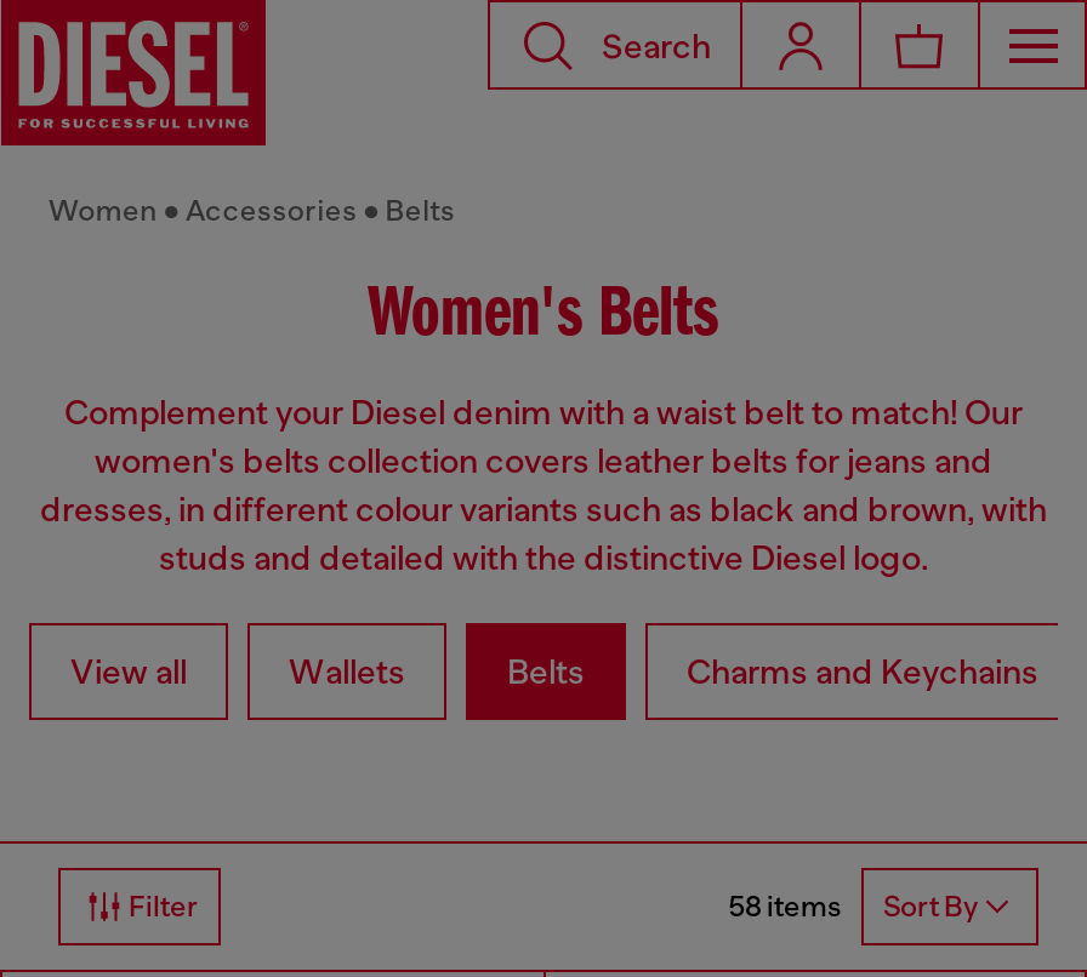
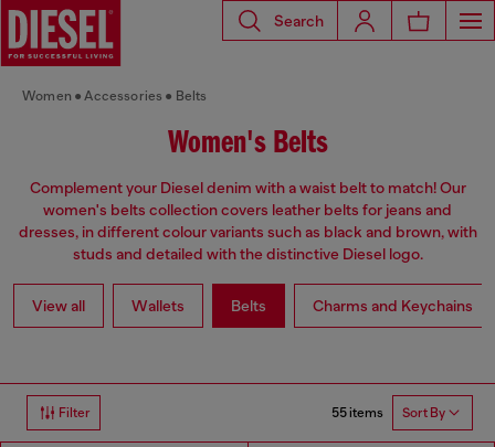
- 58 items Sort By
+ 55 items Sort By
